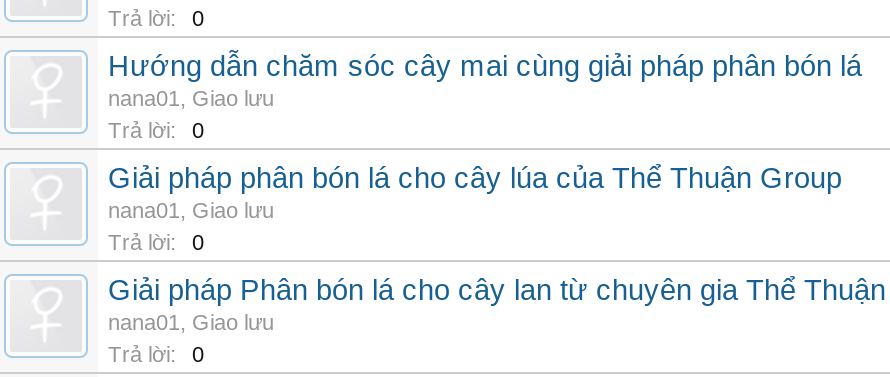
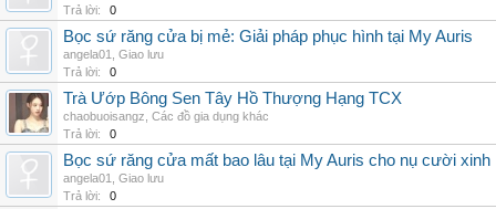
- Hướng dẫn chăm sóc cây mai cùng giải pháp phân bón lá
- nana01, Giao lưu
+ Bọc sứ răng cửa bị mẻ: Giải pháp phục hình tại My Auris
+ angela01, Giao lưu

+ [image]

- Giải pháp phân bón lá cho cây lúa của Thể Thuận Group
- nana01, Giao lưu
+ Trà Ướp Bông Sen Tây Hồ Thượng Hạng TCX
+ chaobuoisangz, Các đồ gia dụng khác

- Giải pháp Phân bón lá cho cây lan từ chuyên gia Thể Thuận
- nana01, Giao lưu
+ Bọc sứ răng cửa mất bao lâu tại My Auris cho nụ cười xinh
+ angela01, Giao lưu
